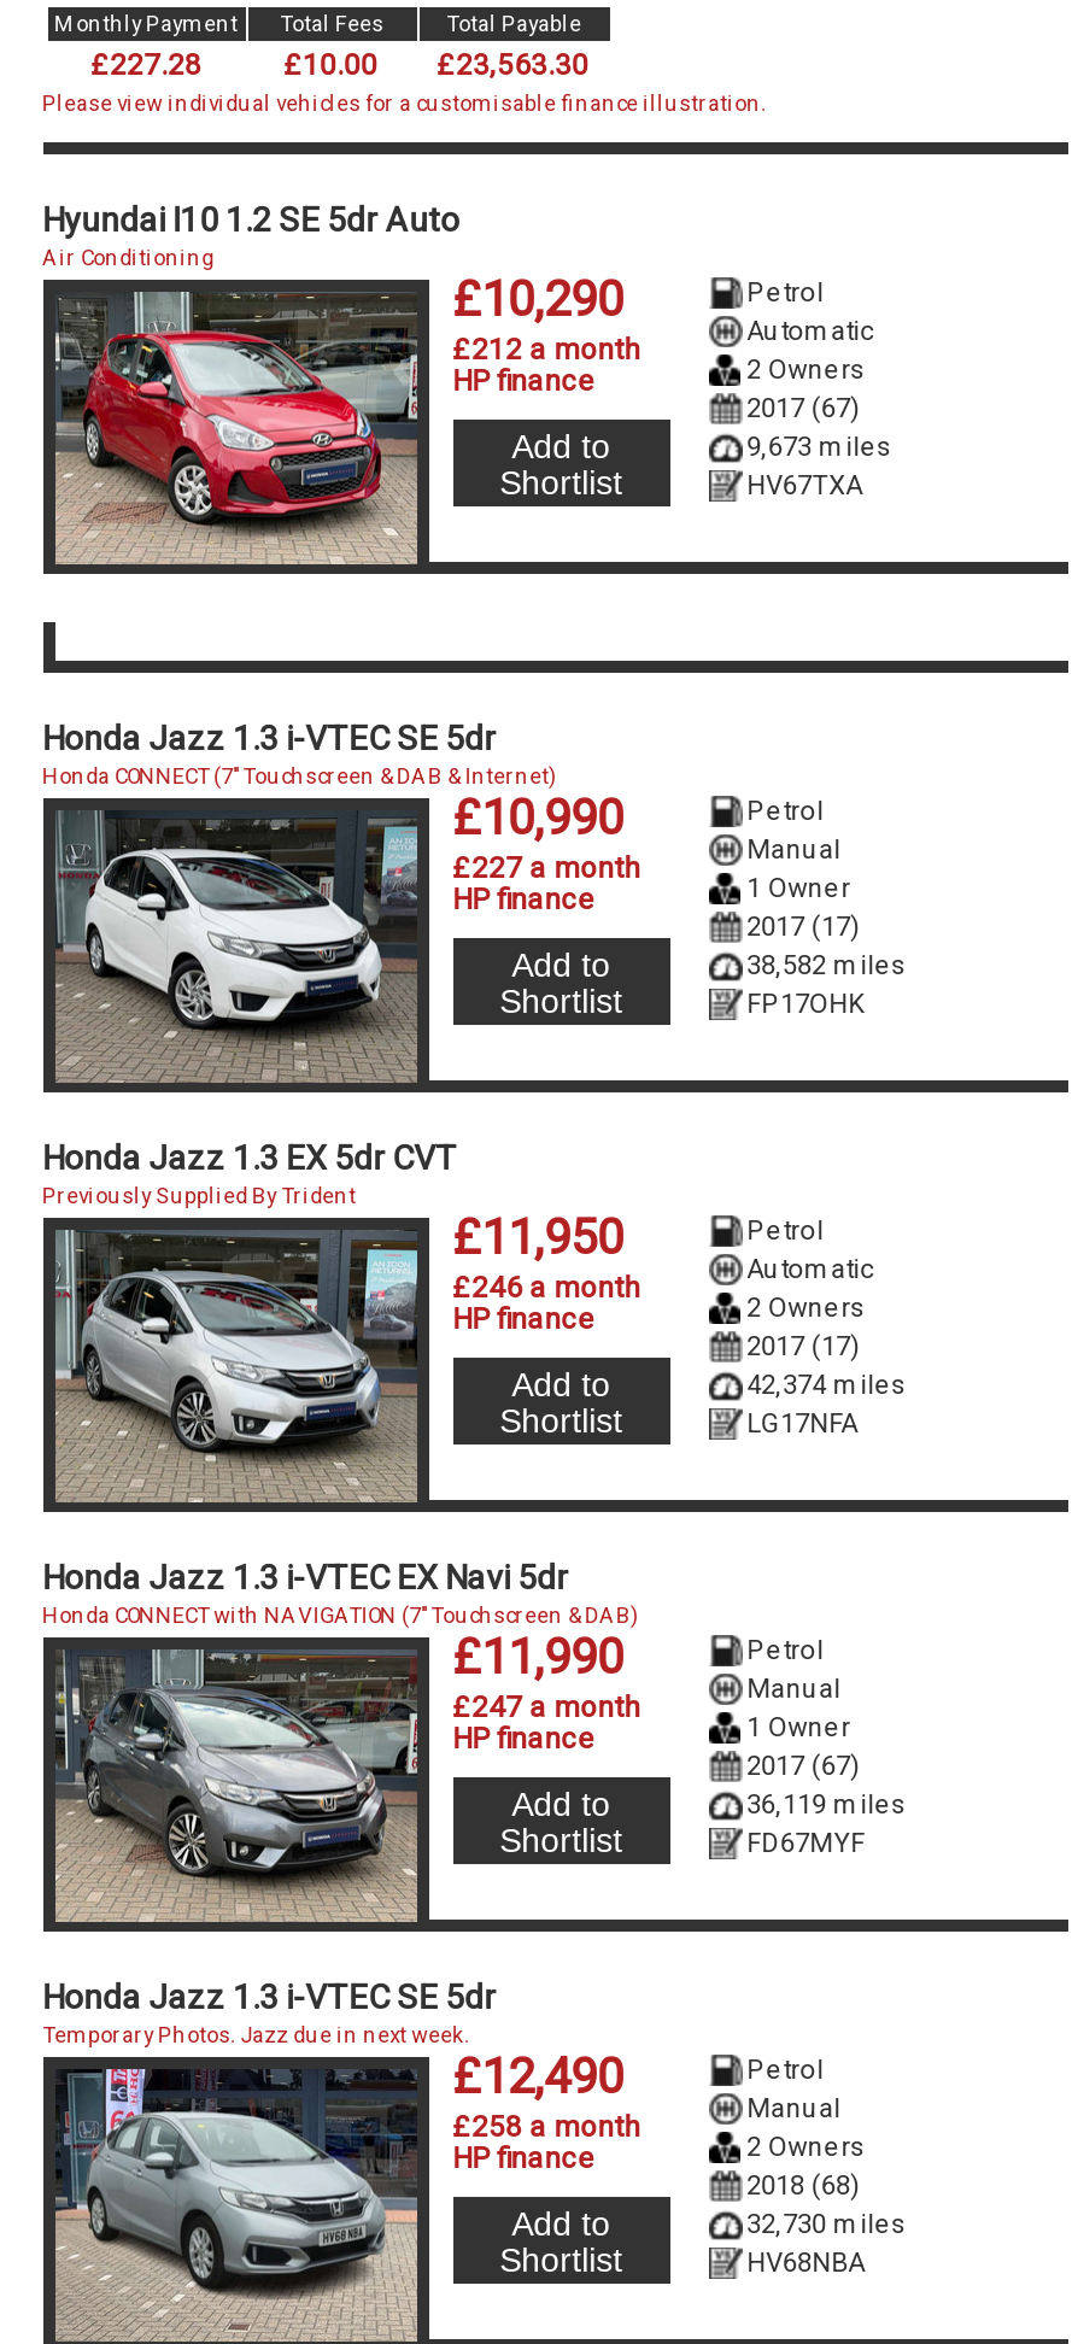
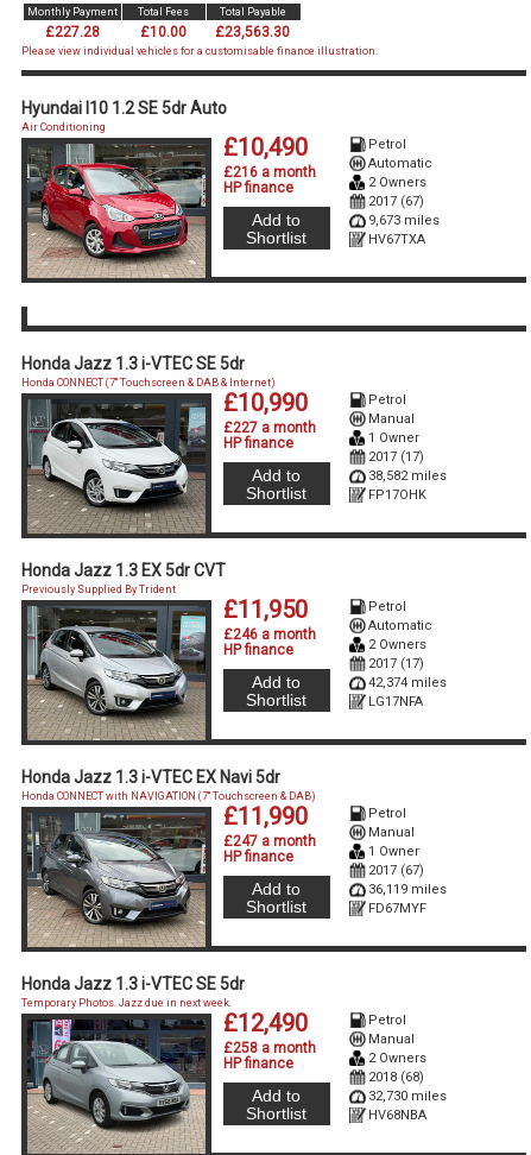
- £10,290
+ £10,490

- £212 a month
+ £216 a month
